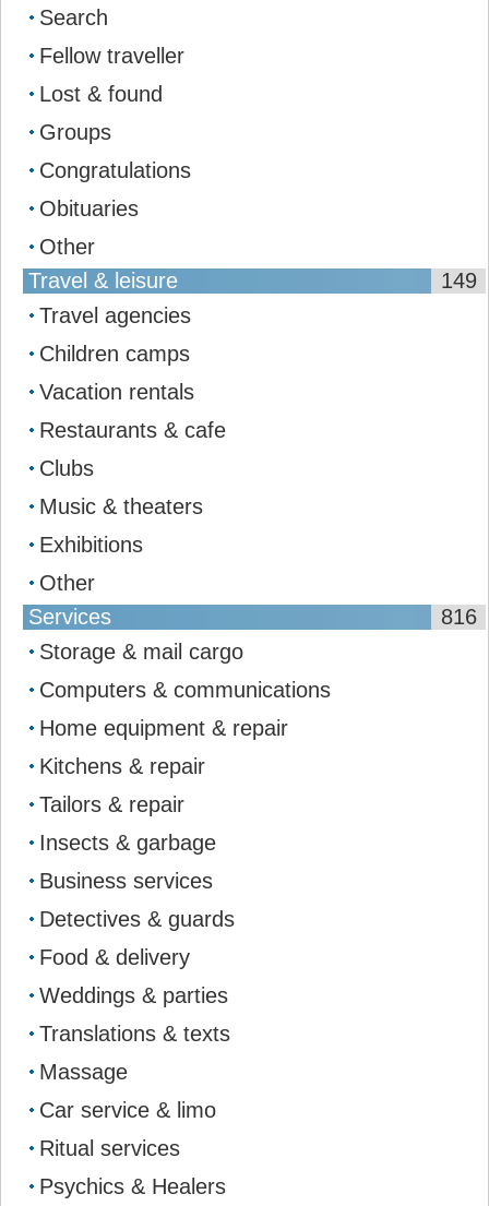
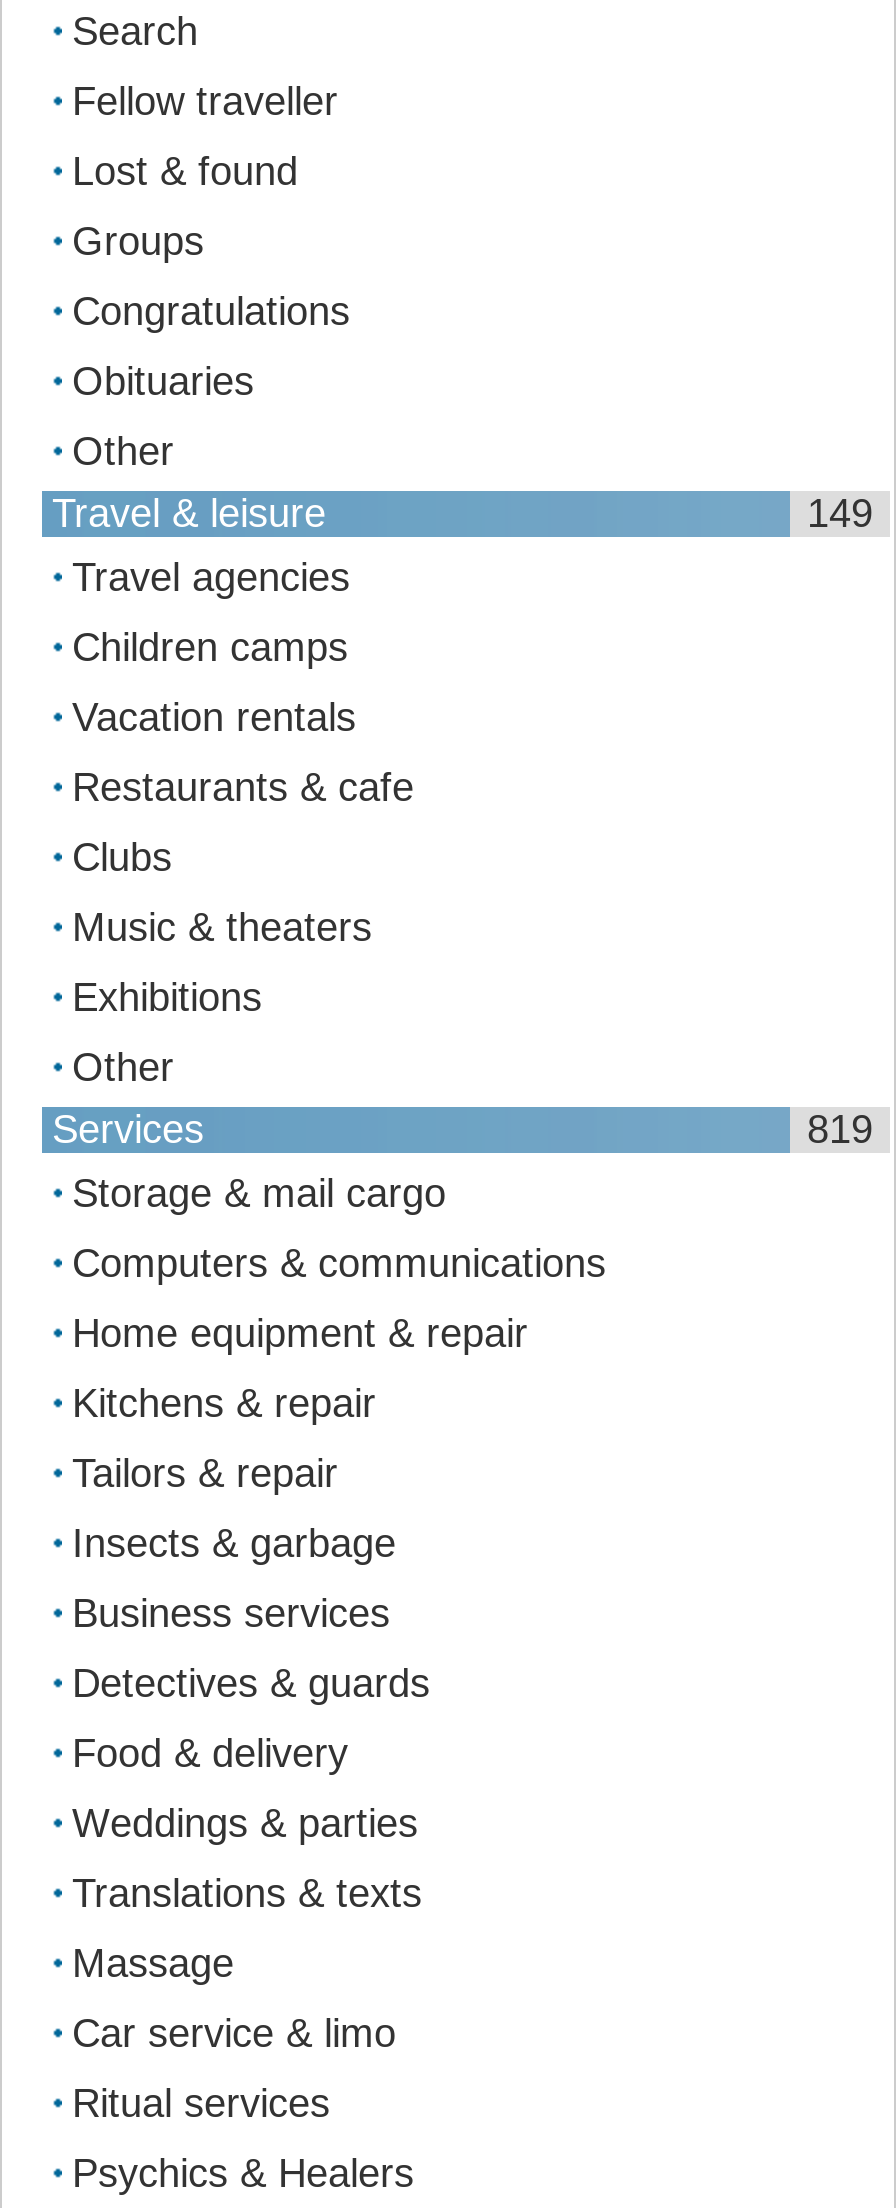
- 816
+ 819
